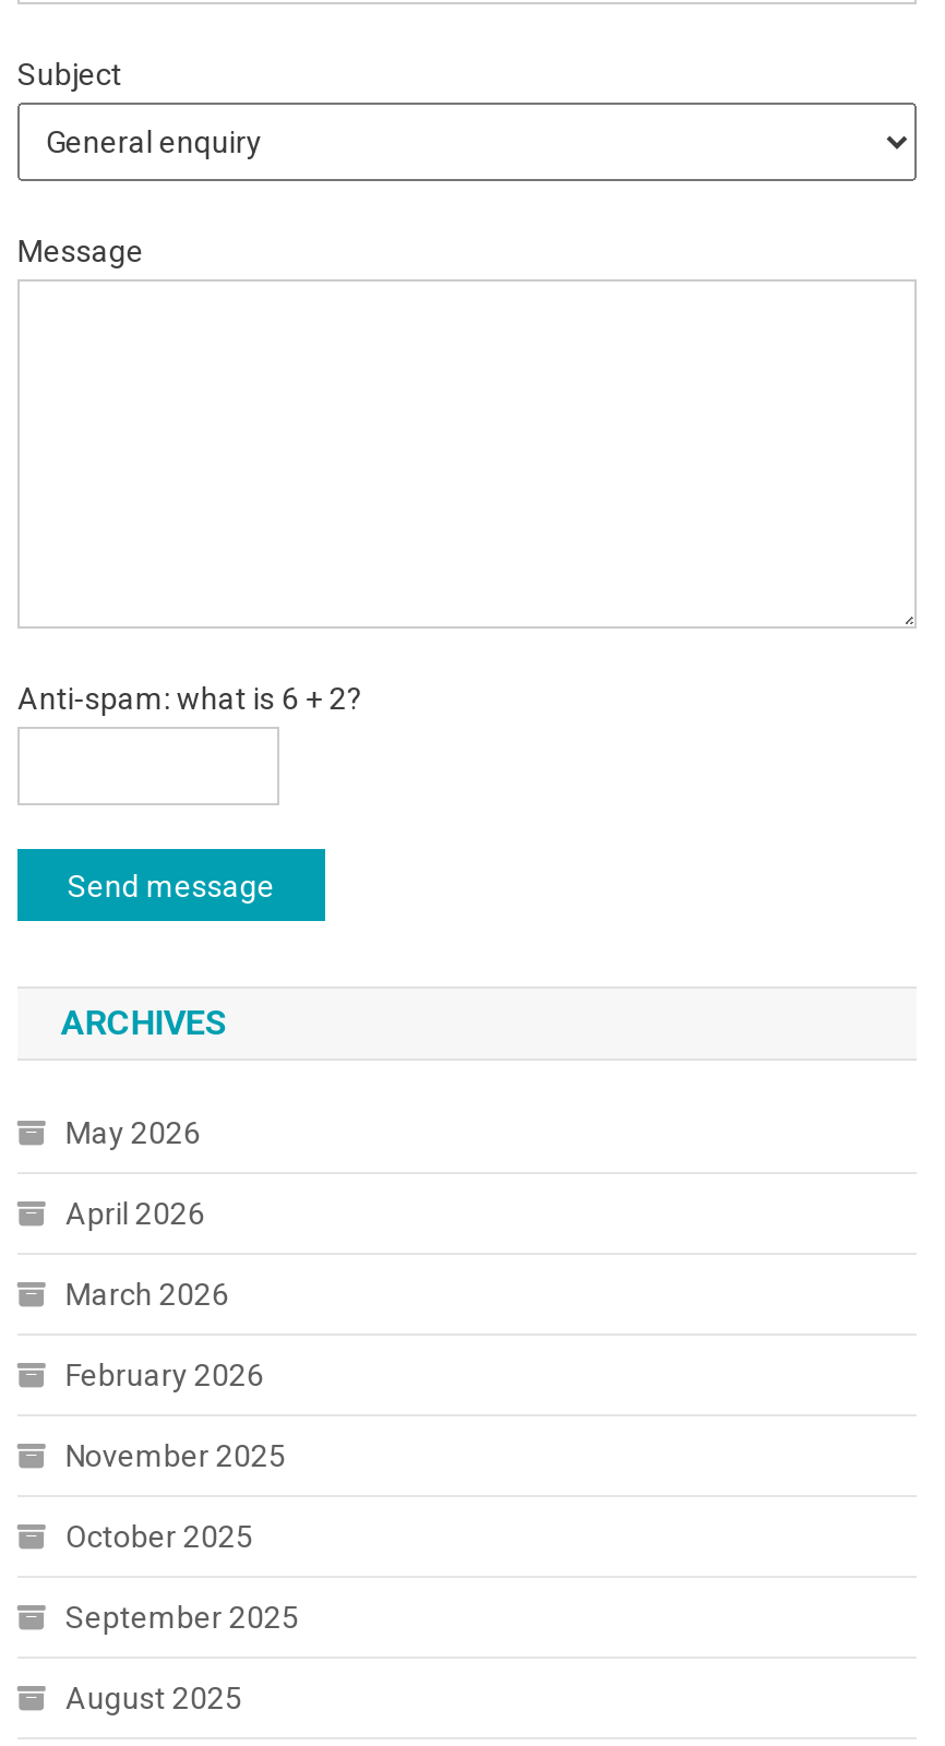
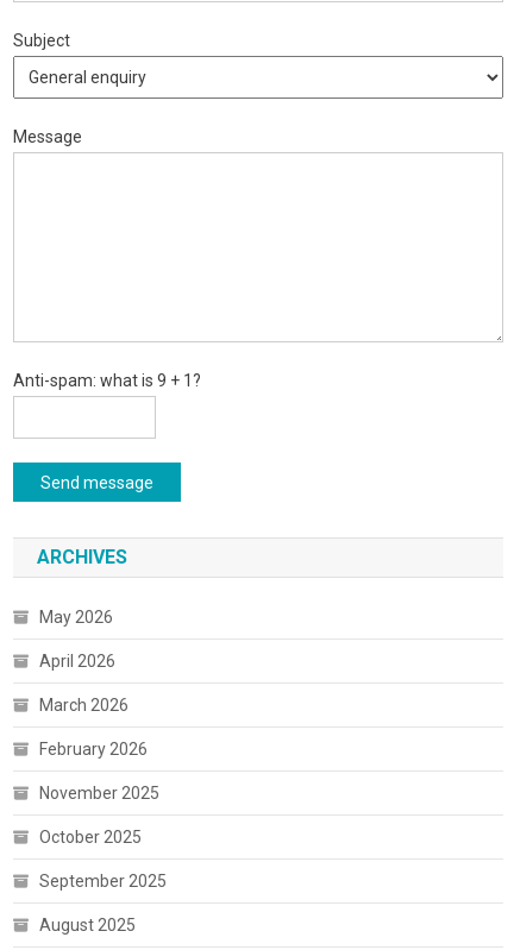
- Anti-spam: what is 6 + 2?
+ Anti-spam: what is 9 + 1?
